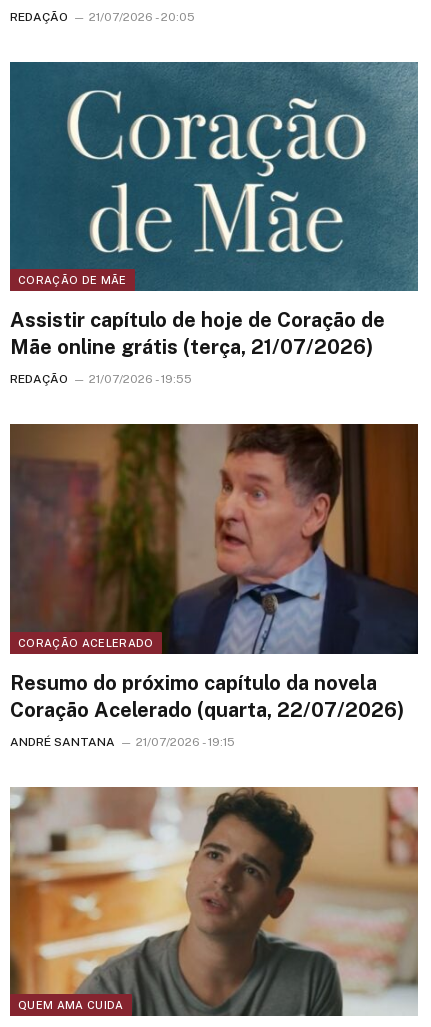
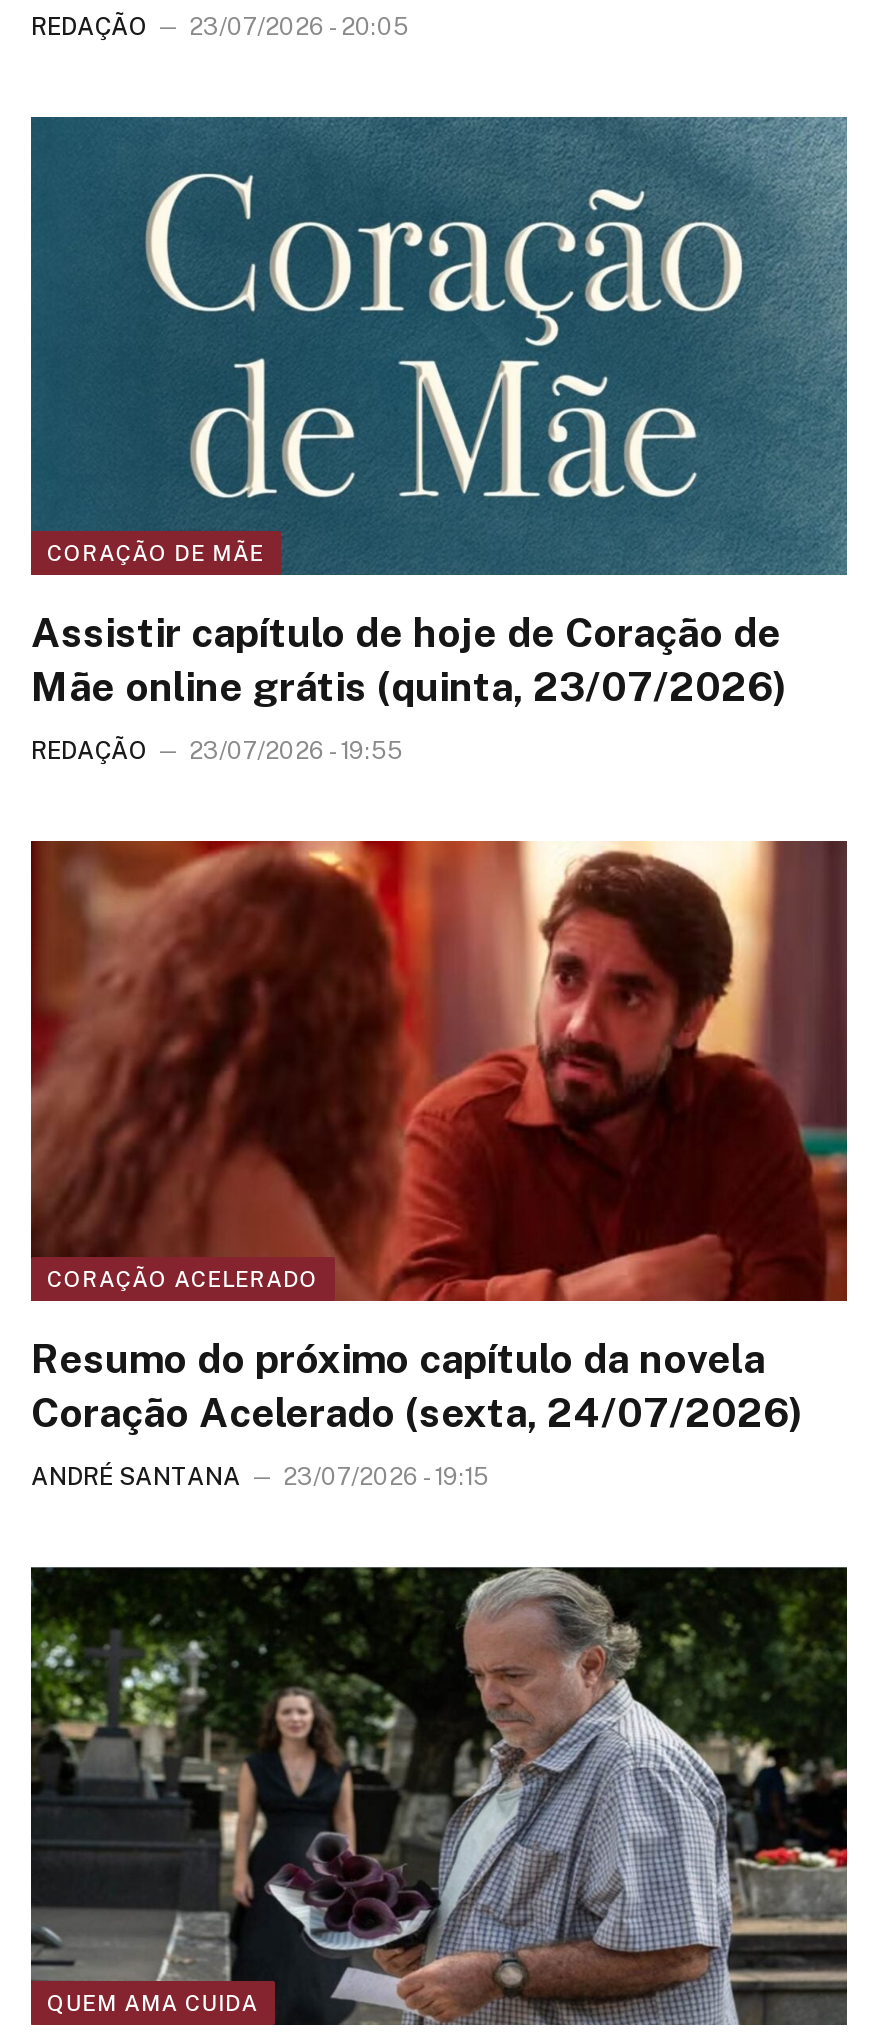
- REDAÇÃO 21/07/2026 - 20:05
+ REDAÇÃO 23/07/2026 - 20:05

- Mãe online grátis (terça, 21/07/2026)
+ Mãe online grátis (quinta, 23/07/2026)

- REDAÇÃO 21/07/2026 - 19:55
+ REDAÇÃO 23/07/2026 - 19:55

- [image]
+ [image]

- Coração Acelerado (quarta, 22/07/2026)
+ Coração Acelerado (sexta, 24/07/2026)

- ANDRÉ SANTANA 21/07/2026 - 19:15
+ ANDRÉ SANTANA 23/07/2026 - 19:15

- [image]
+ [image]
